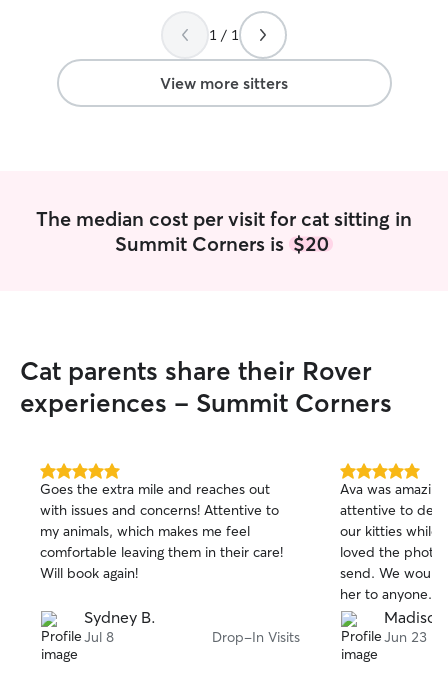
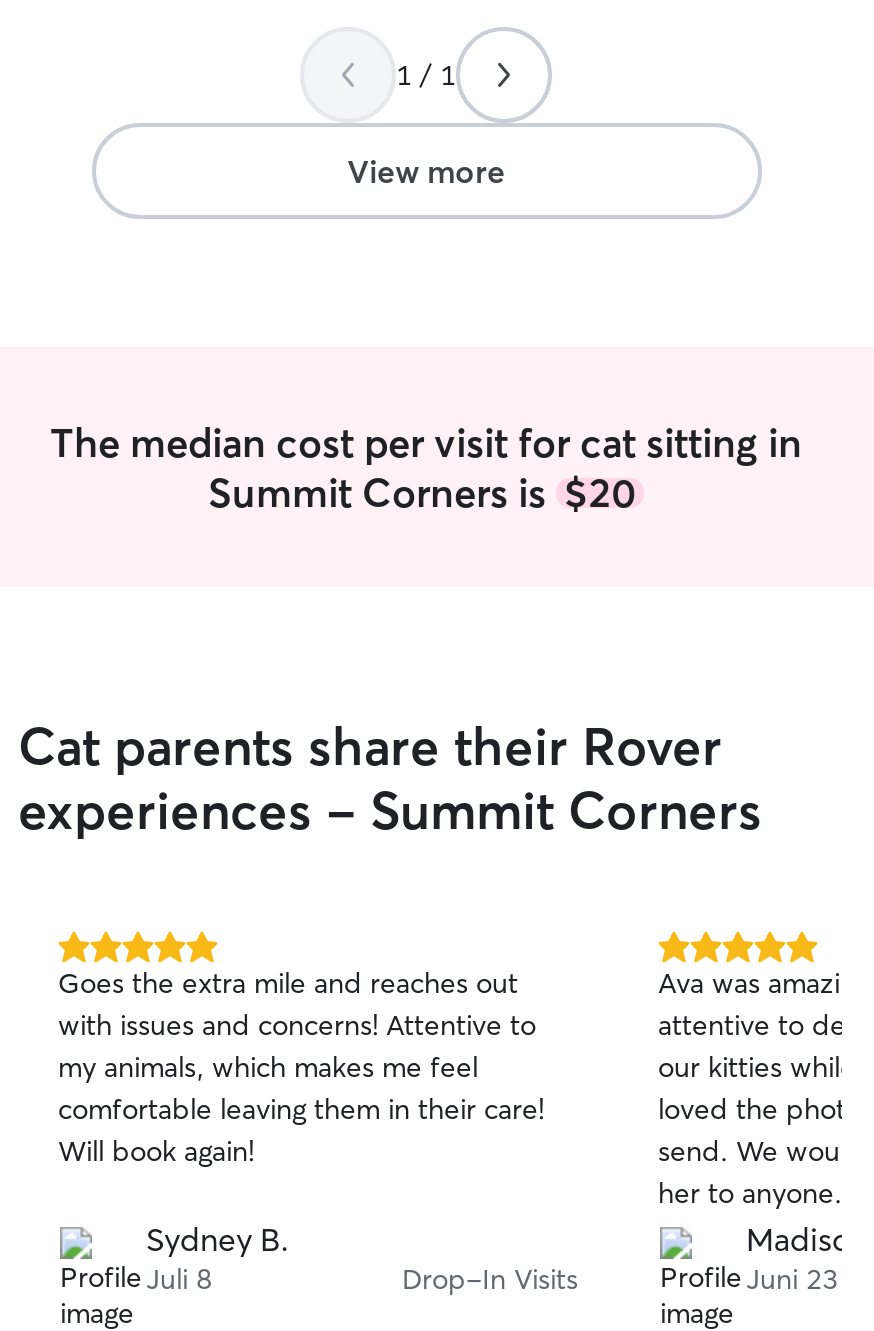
- View more sitters
+ View more

- Jul 8
+ Juli 8

- Jun 23
+ Juni 23
